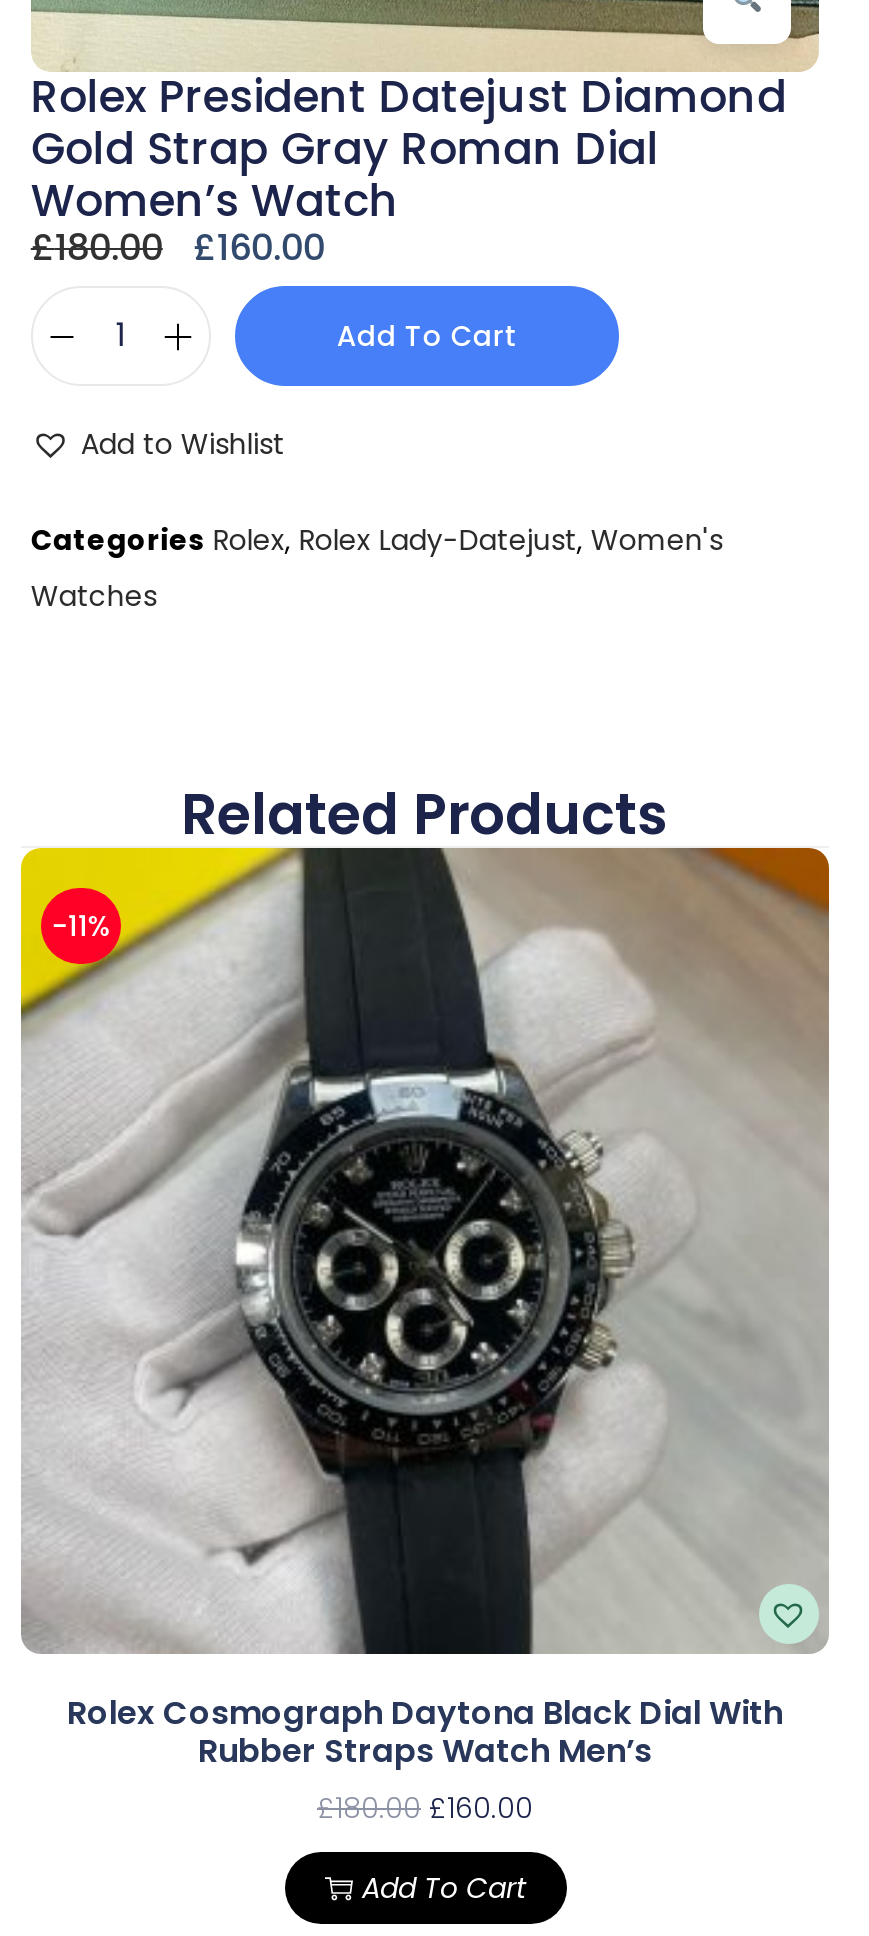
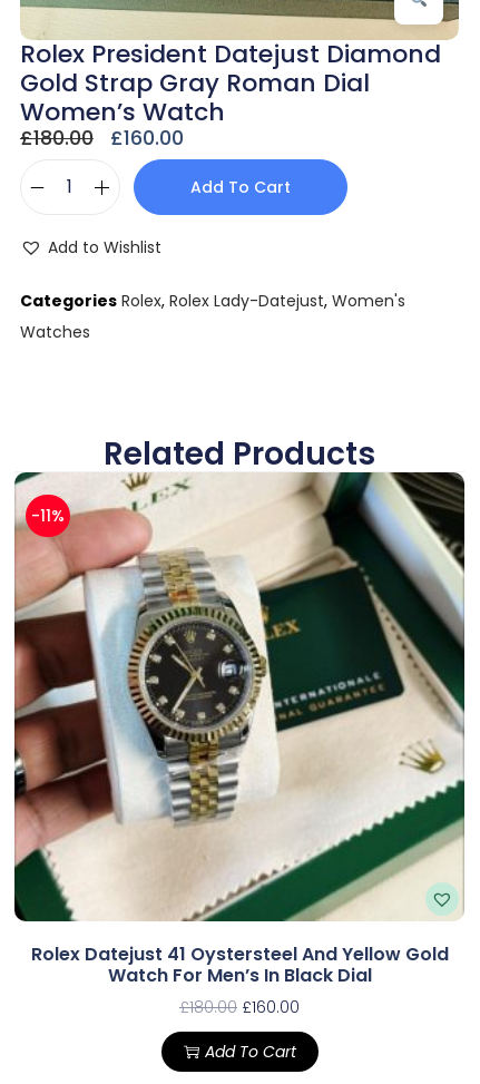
- [image]
- Rolex Cosmograph Daytona Black Dial With
- Rubber Straps Watch Men’s
+ [image]
+ Rolex Datejust 41 Oystersteel And Yellow Gold
+ Watch For Men’s In Black Dial
